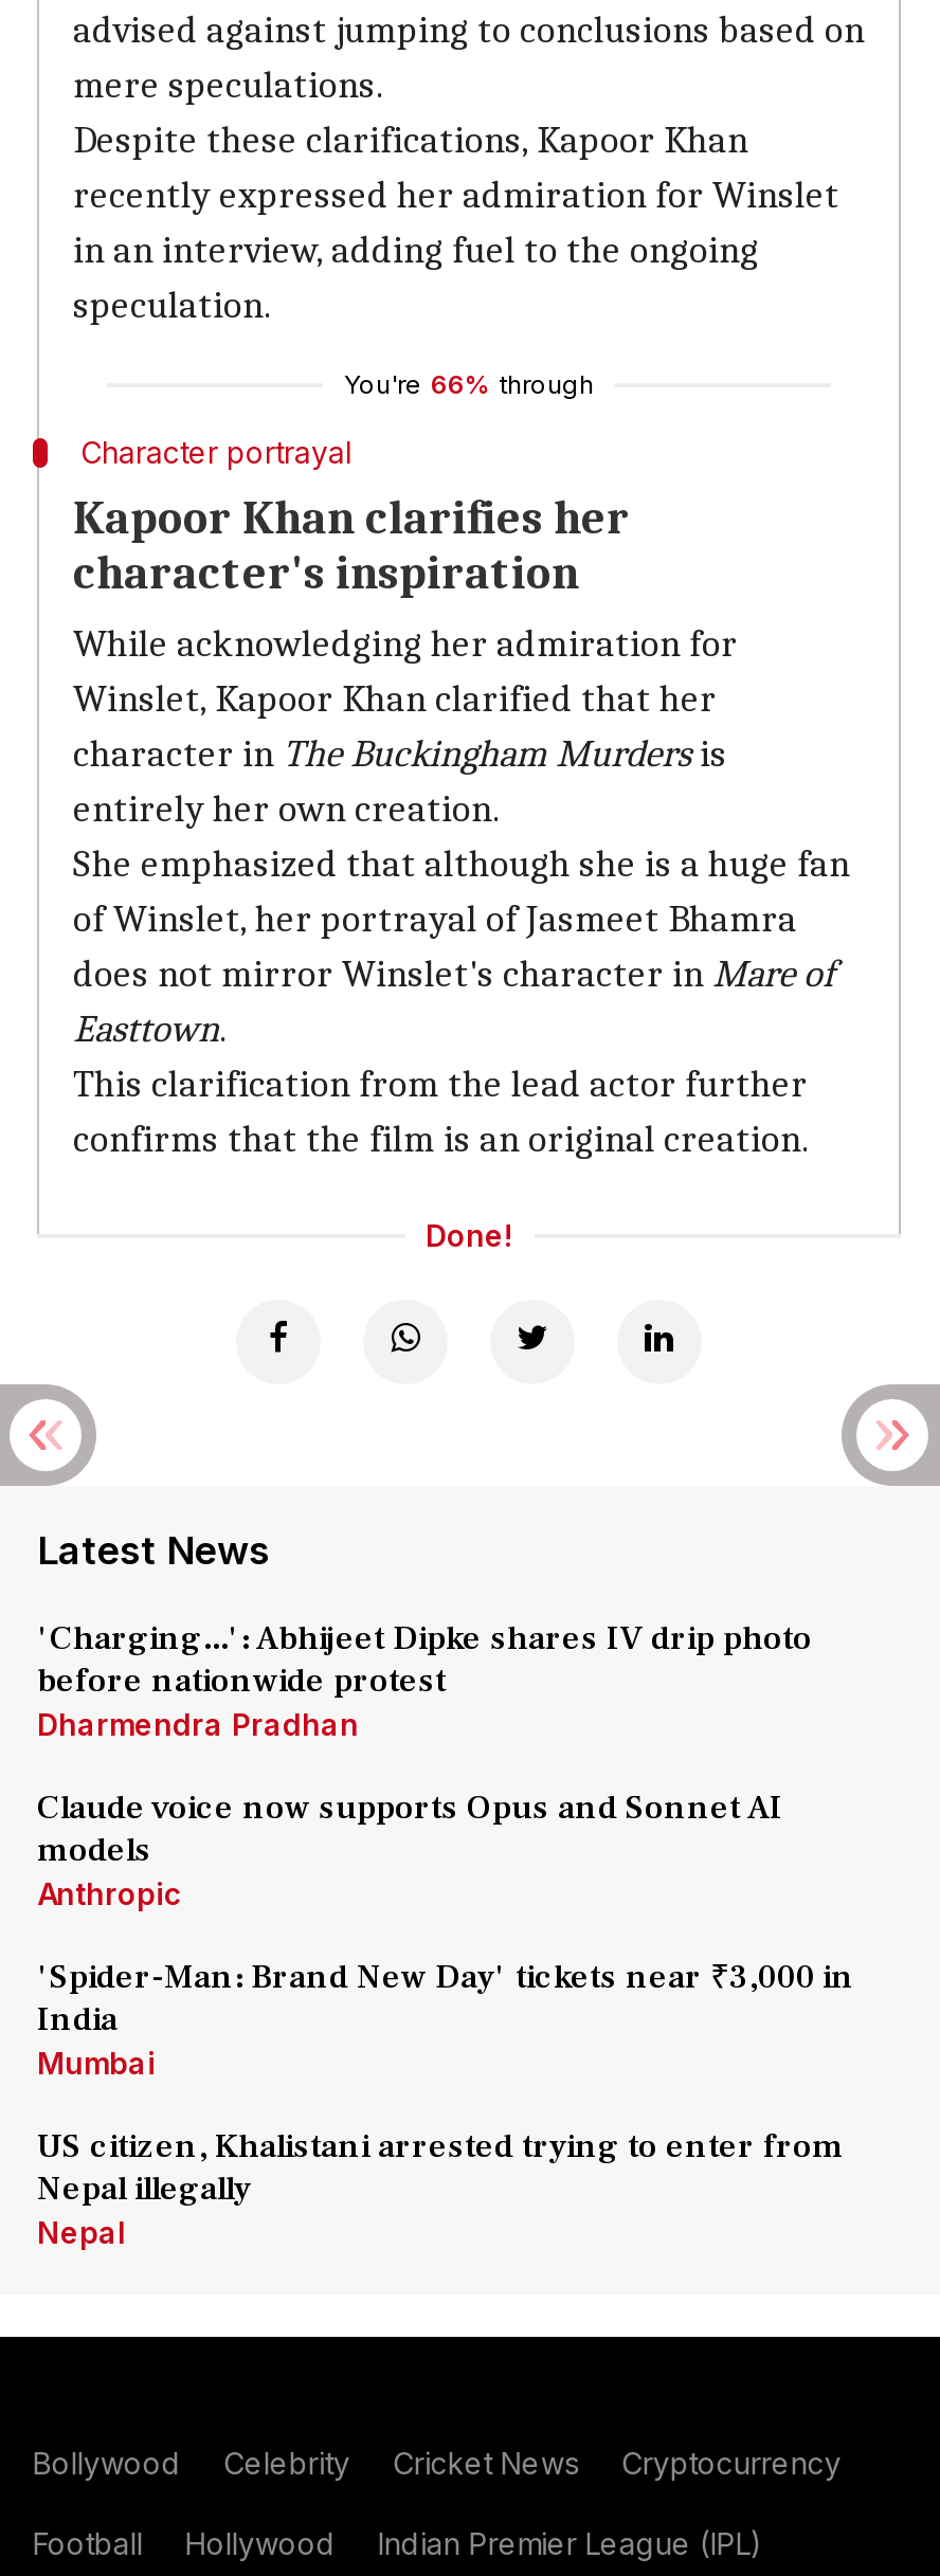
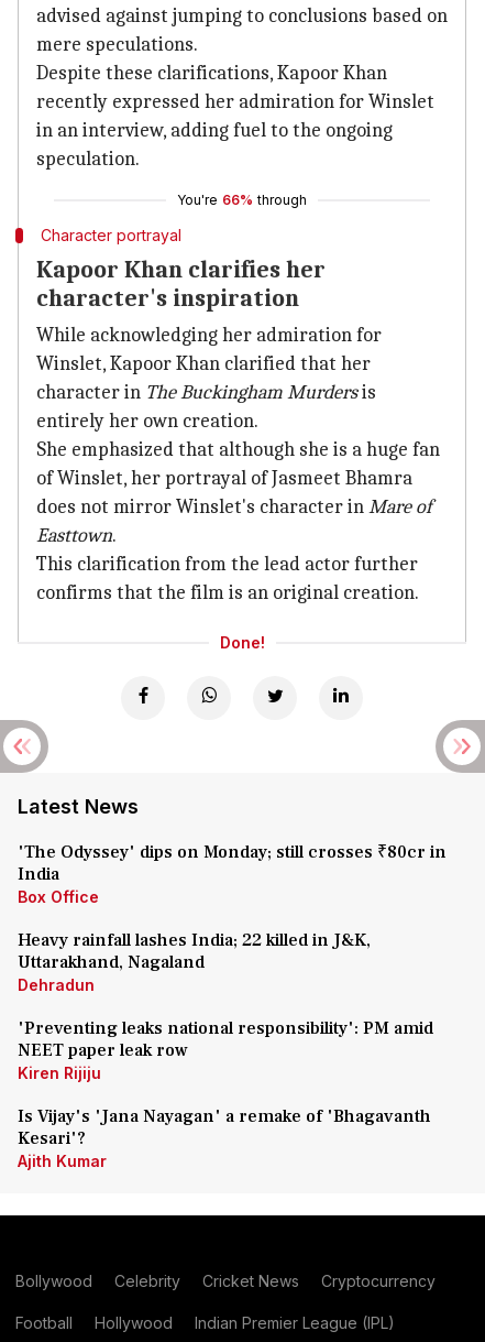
- 'Charging...': Abhijeet Dipke shares IV drip photo
- before nationwide protest
- Dharmendra Pradhan
- Claude voice now supports Opus and Sonnet AI
- models
- Anthropic
- 'Spider-Man: Brand New Day' tickets near ₹3,000 in
+ 'The Odyssey' dips on Monday; still crosses ₹80cr in

moved up: India

- Mumbai
- US citizen, Khalistani arrested trying to enter from
- Nepal illegally
- Nepal
+ Box Office
+ Heavy rainfall lashes India; 22 killed in J&K,
+ Uttarakhand, Nagaland
+ Dehradun
+ 'Preventing leaks national responsibility': PM amid
+ NEET paper leak row
+ Kiren Rijiju
+ Is Vijay's 'Jana Nayagan' a remake of 'Bhagavanth
+ Kesari'?
+ Ajith Kumar
